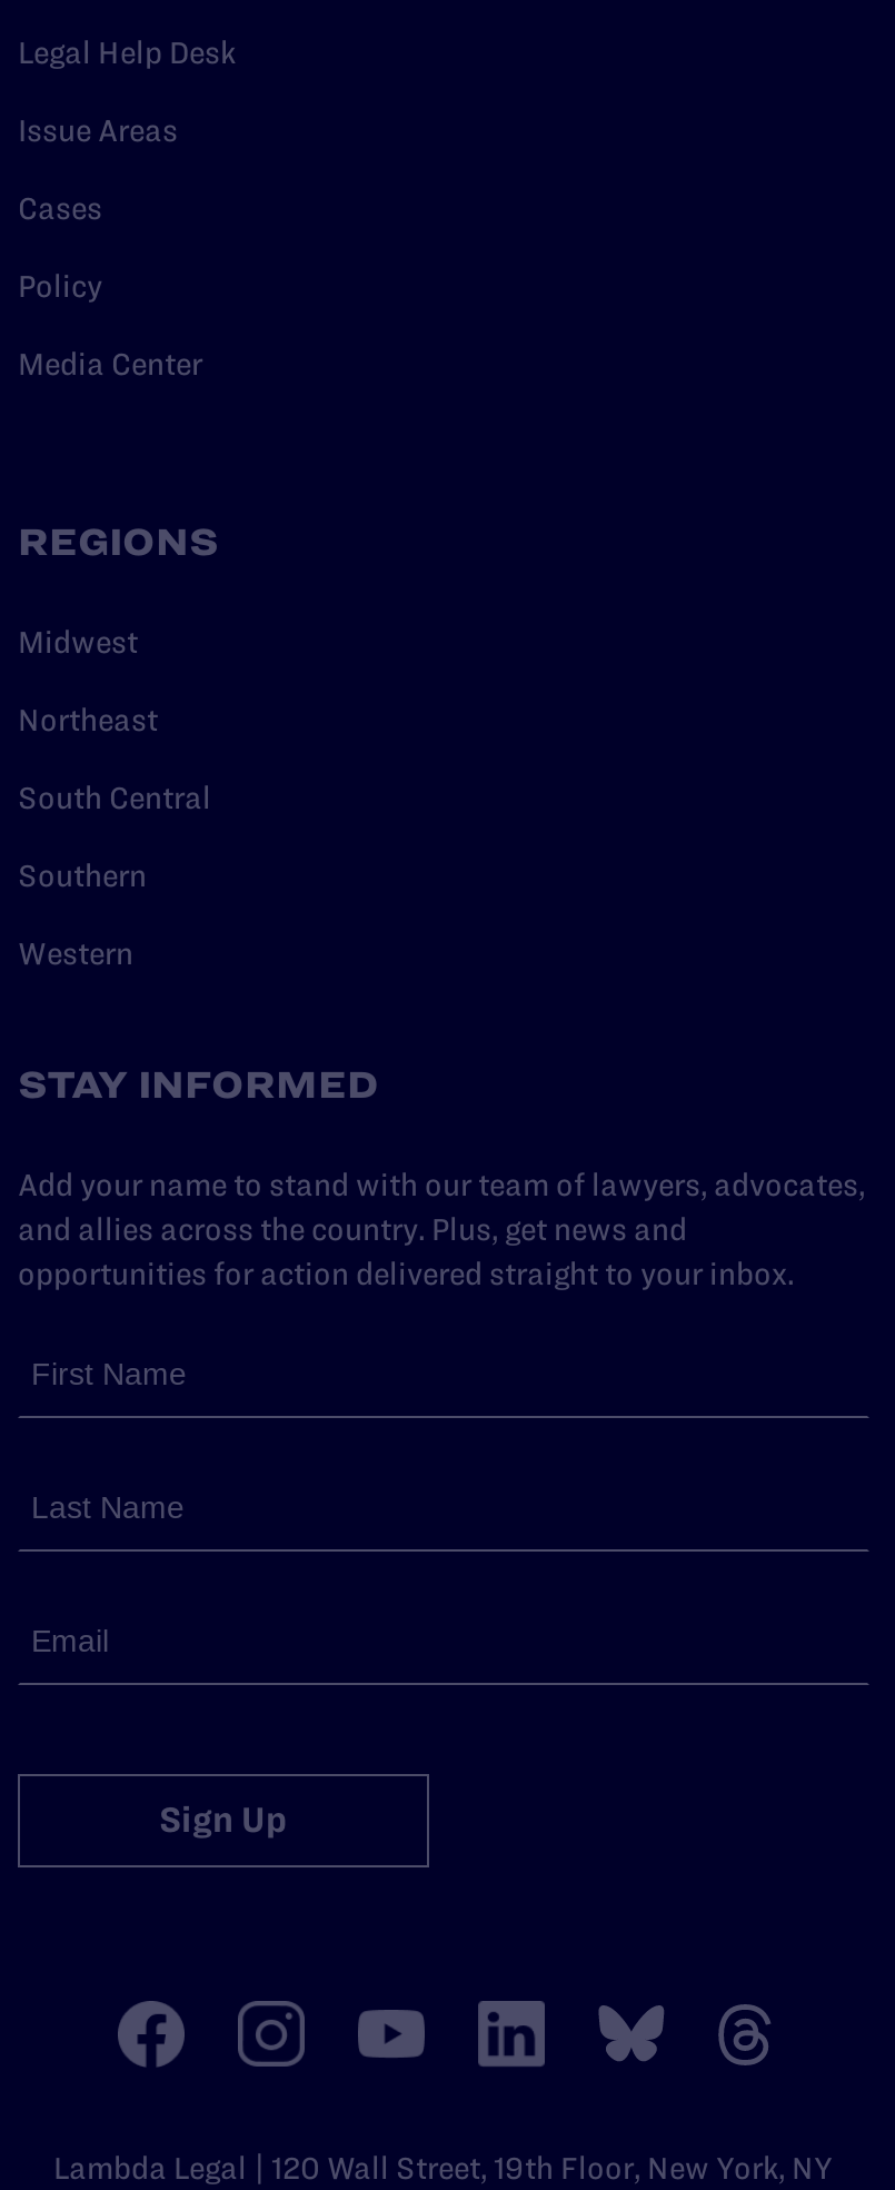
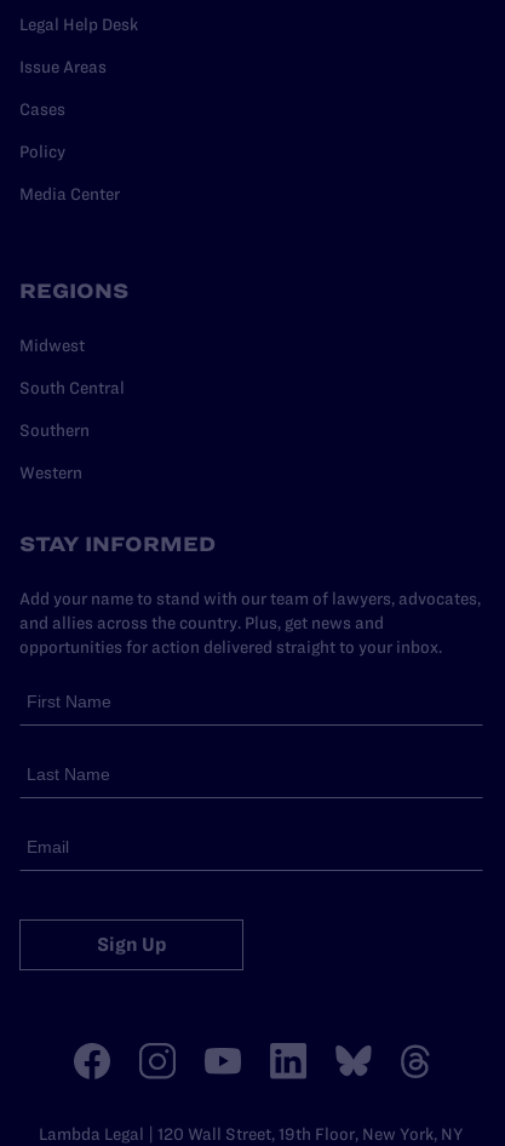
- Northeast
